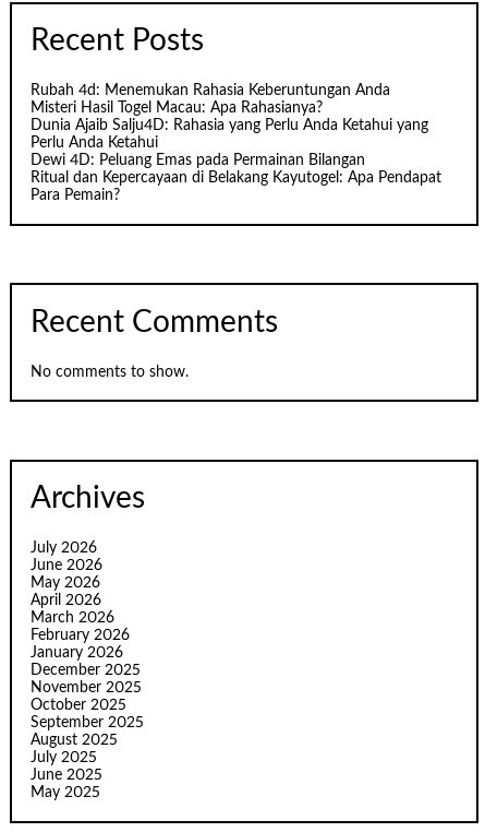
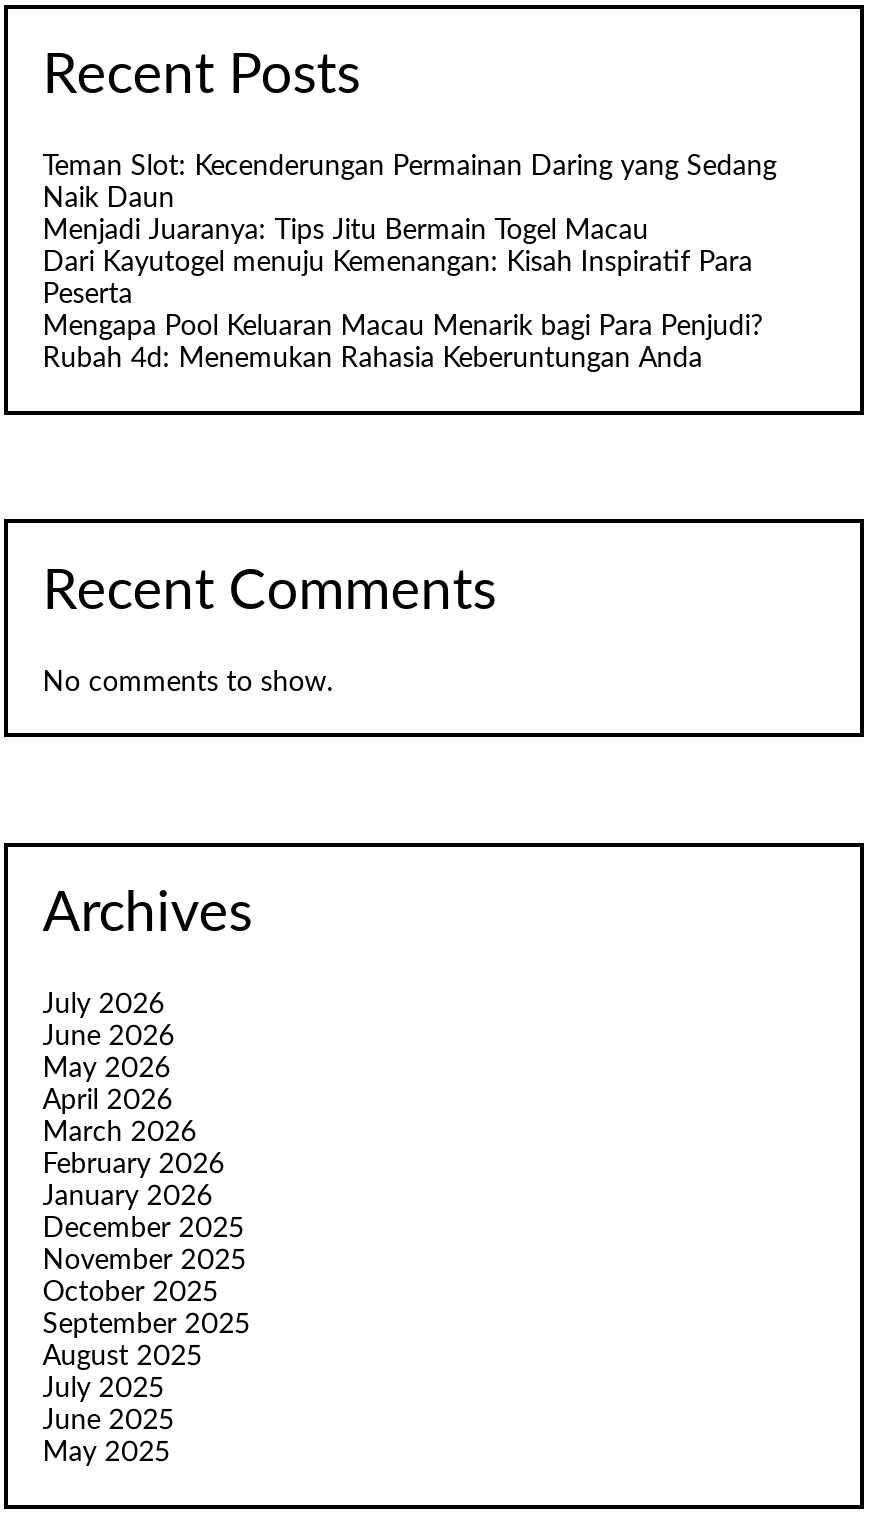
+ Teman Slot: Kecenderungan Permainan Daring yang Sedang
+ Naik Daun
+ Menjadi Juaranya: Tips Jitu Bermain Togel Macau
+ Dari Kayutogel menuju Kemenangan: Kisah Inspiratif Para
+ Peserta
+ Mengapa Pool Keluaran Macau Menarik bagi Para Penjudi?

moved down: Rubah 4d: Menemukan Rahasia Keberuntungan Anda

- Misteri Hasil Togel Macau: Apa Rahasianya?
- Dunia Ajaib Salju4D: Rahasia yang Perlu Anda Ketahui yang
- Perlu Anda Ketahui
- Dewi 4D: Peluang Emas pada Permainan Bilangan
- Ritual dan Kepercayaan di Belakang Kayutogel: Apa Pendapat
- Para Pemain?
